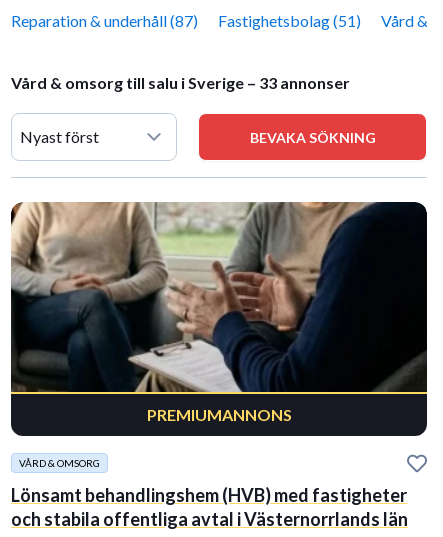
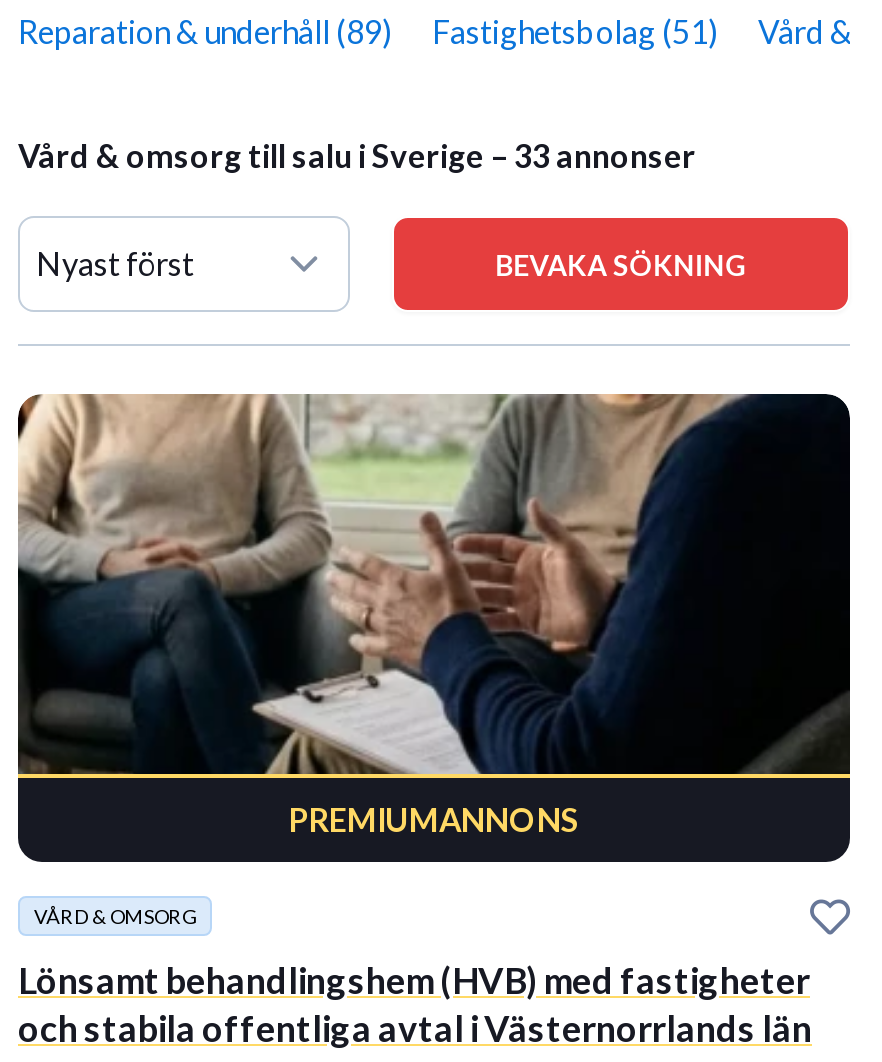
- Reparation & underhåll (87)
+ Reparation & underhåll (89)
